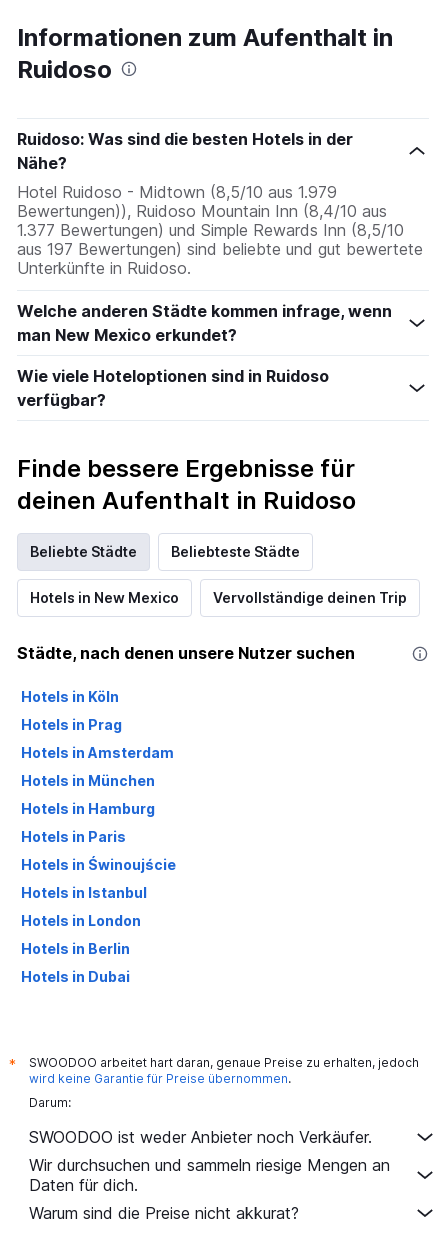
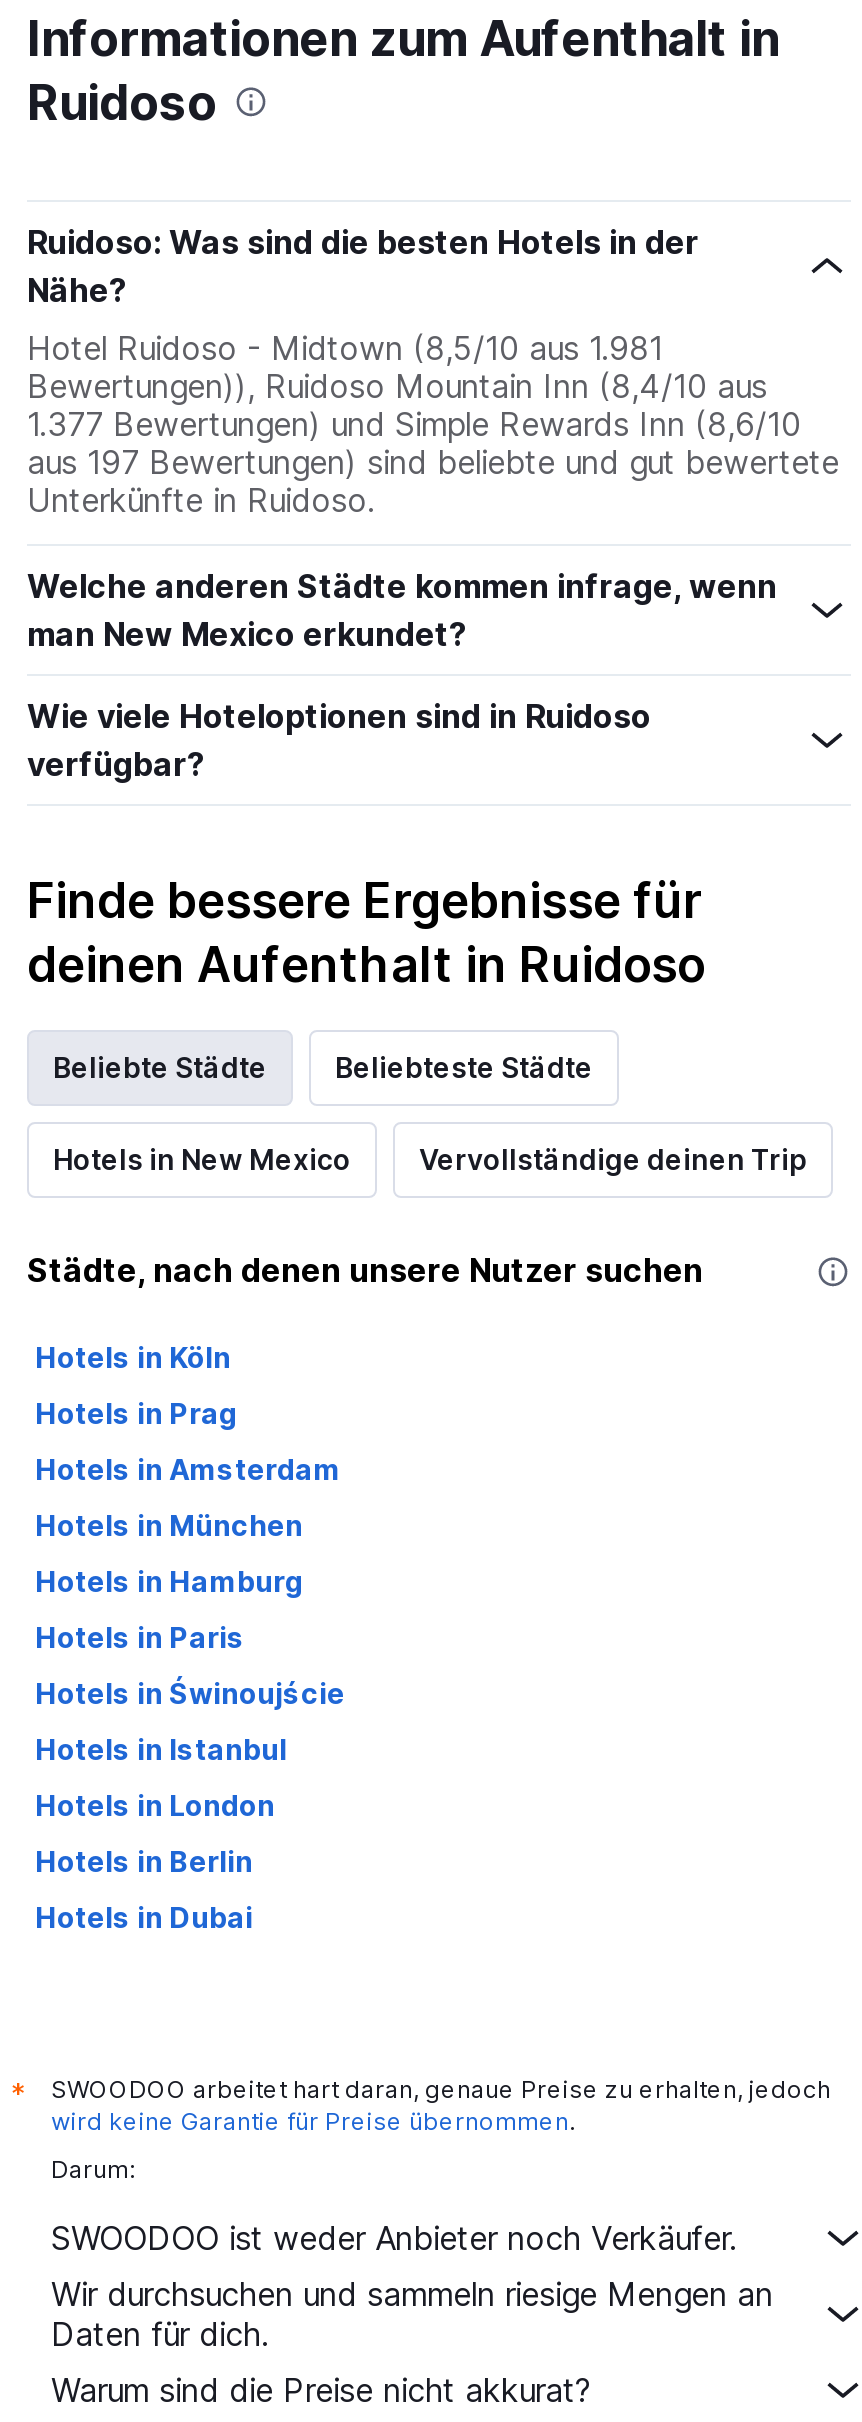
- Hotel Ruidoso - Midtown (8,5/10 aus 1.979
+ Hotel Ruidoso - Midtown (8,5/10 aus 1.981

- 1.377 Bewertungen) und Simple Rewards Inn (8,5/10
+ 1.377 Bewertungen) und Simple Rewards Inn (8,6/10
